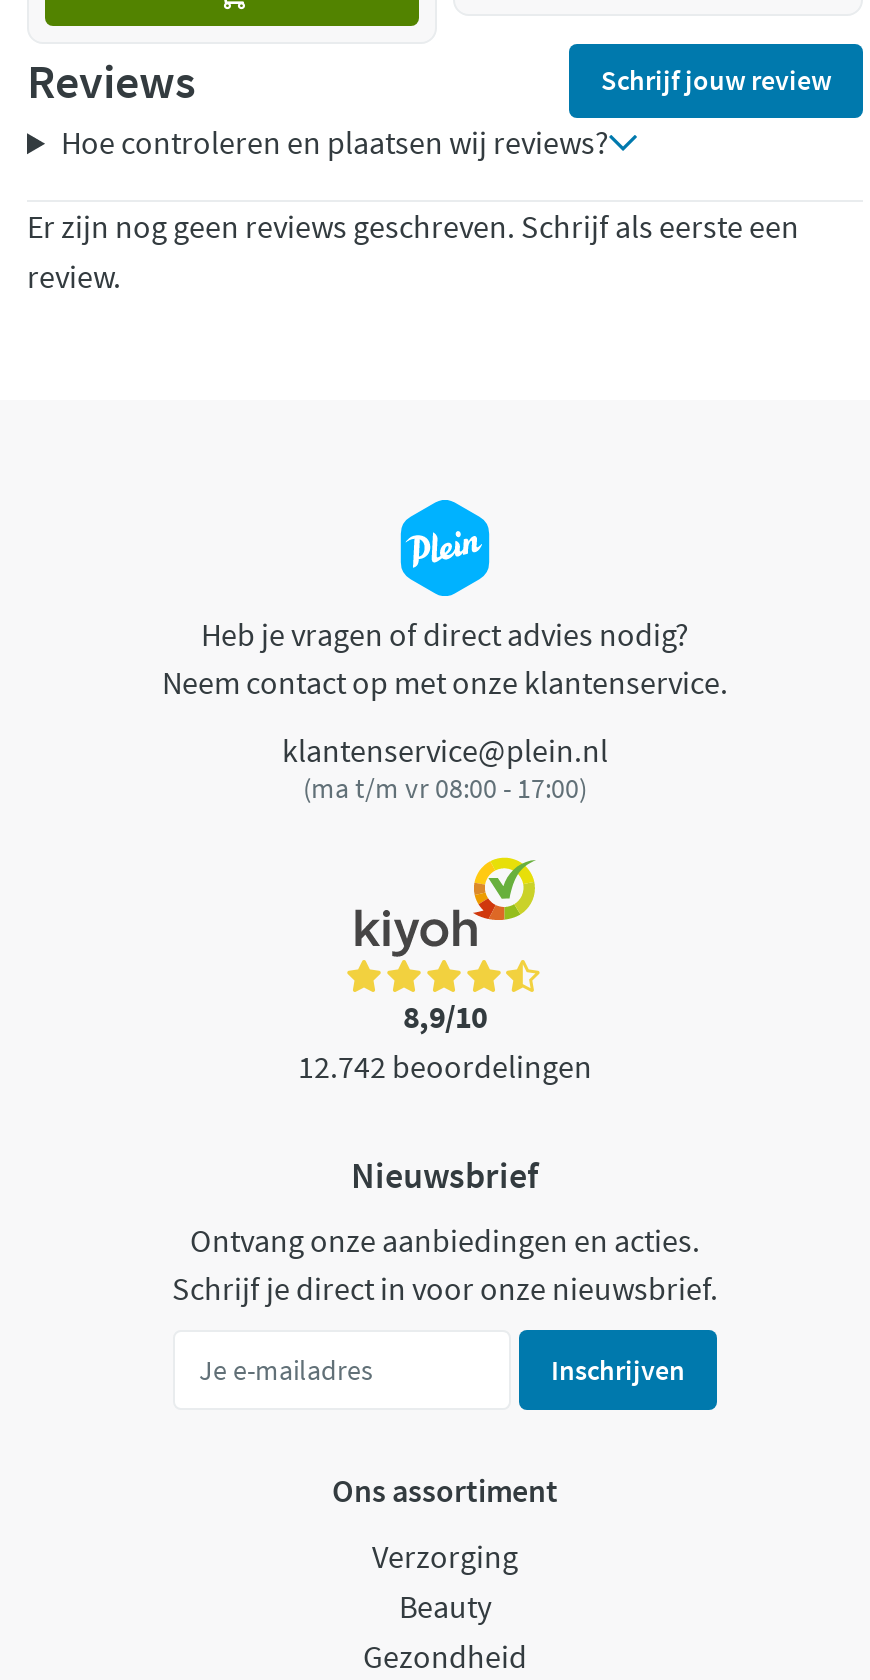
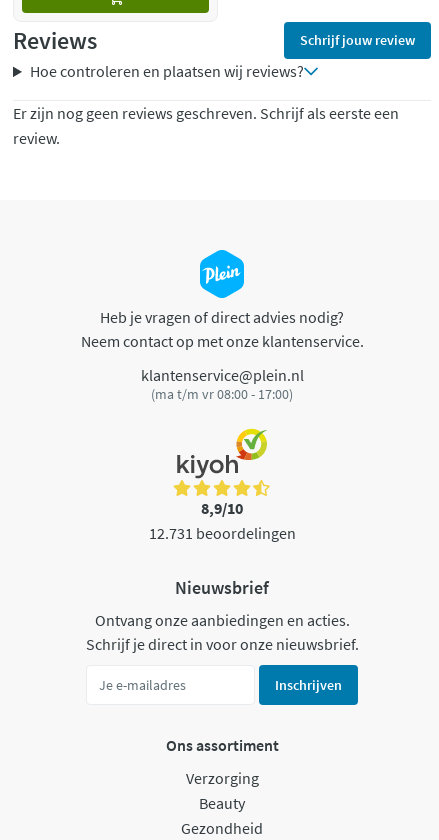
- 12.742 beoordelingen
+ 12.731 beoordelingen
